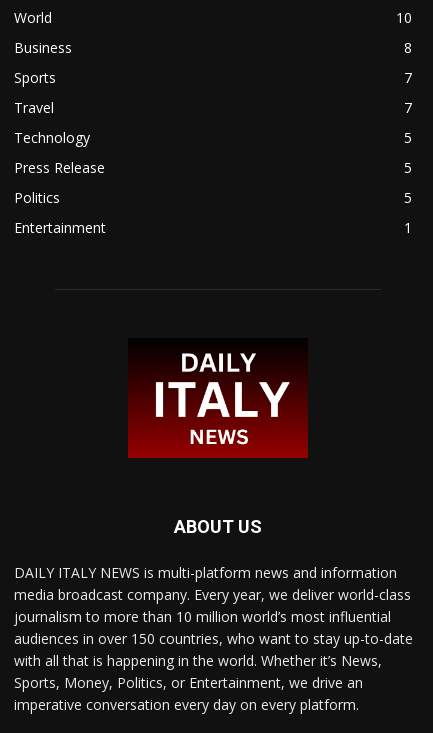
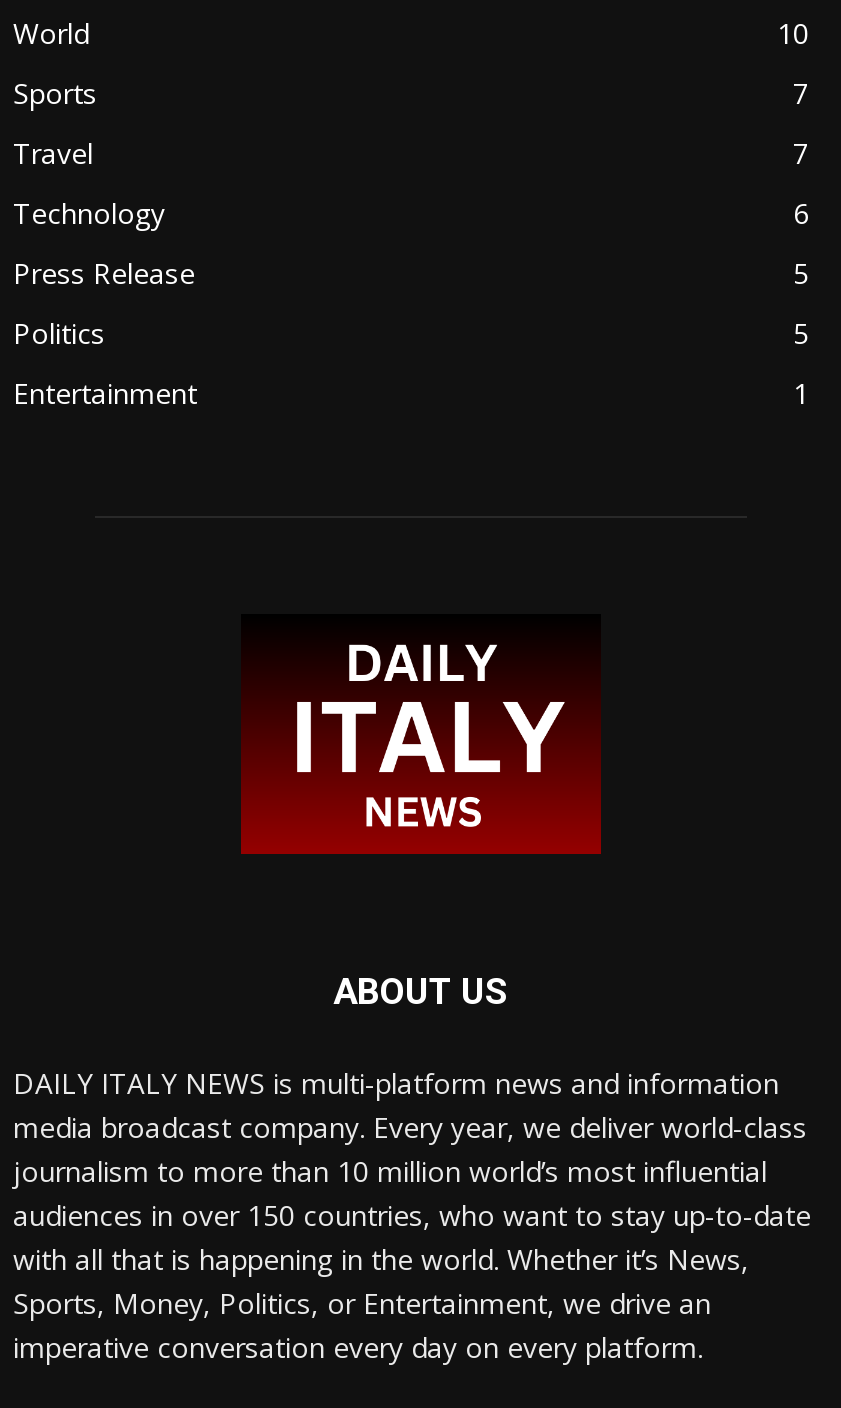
- Business
- 8

- 5
+ 6
